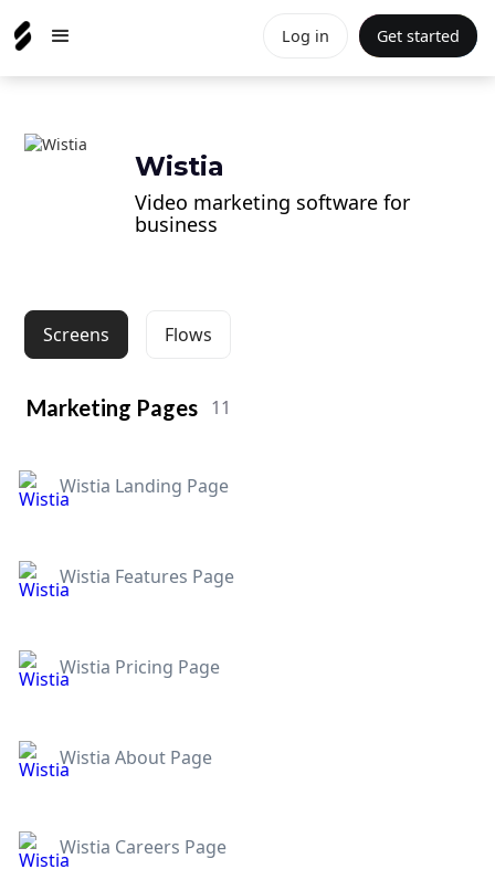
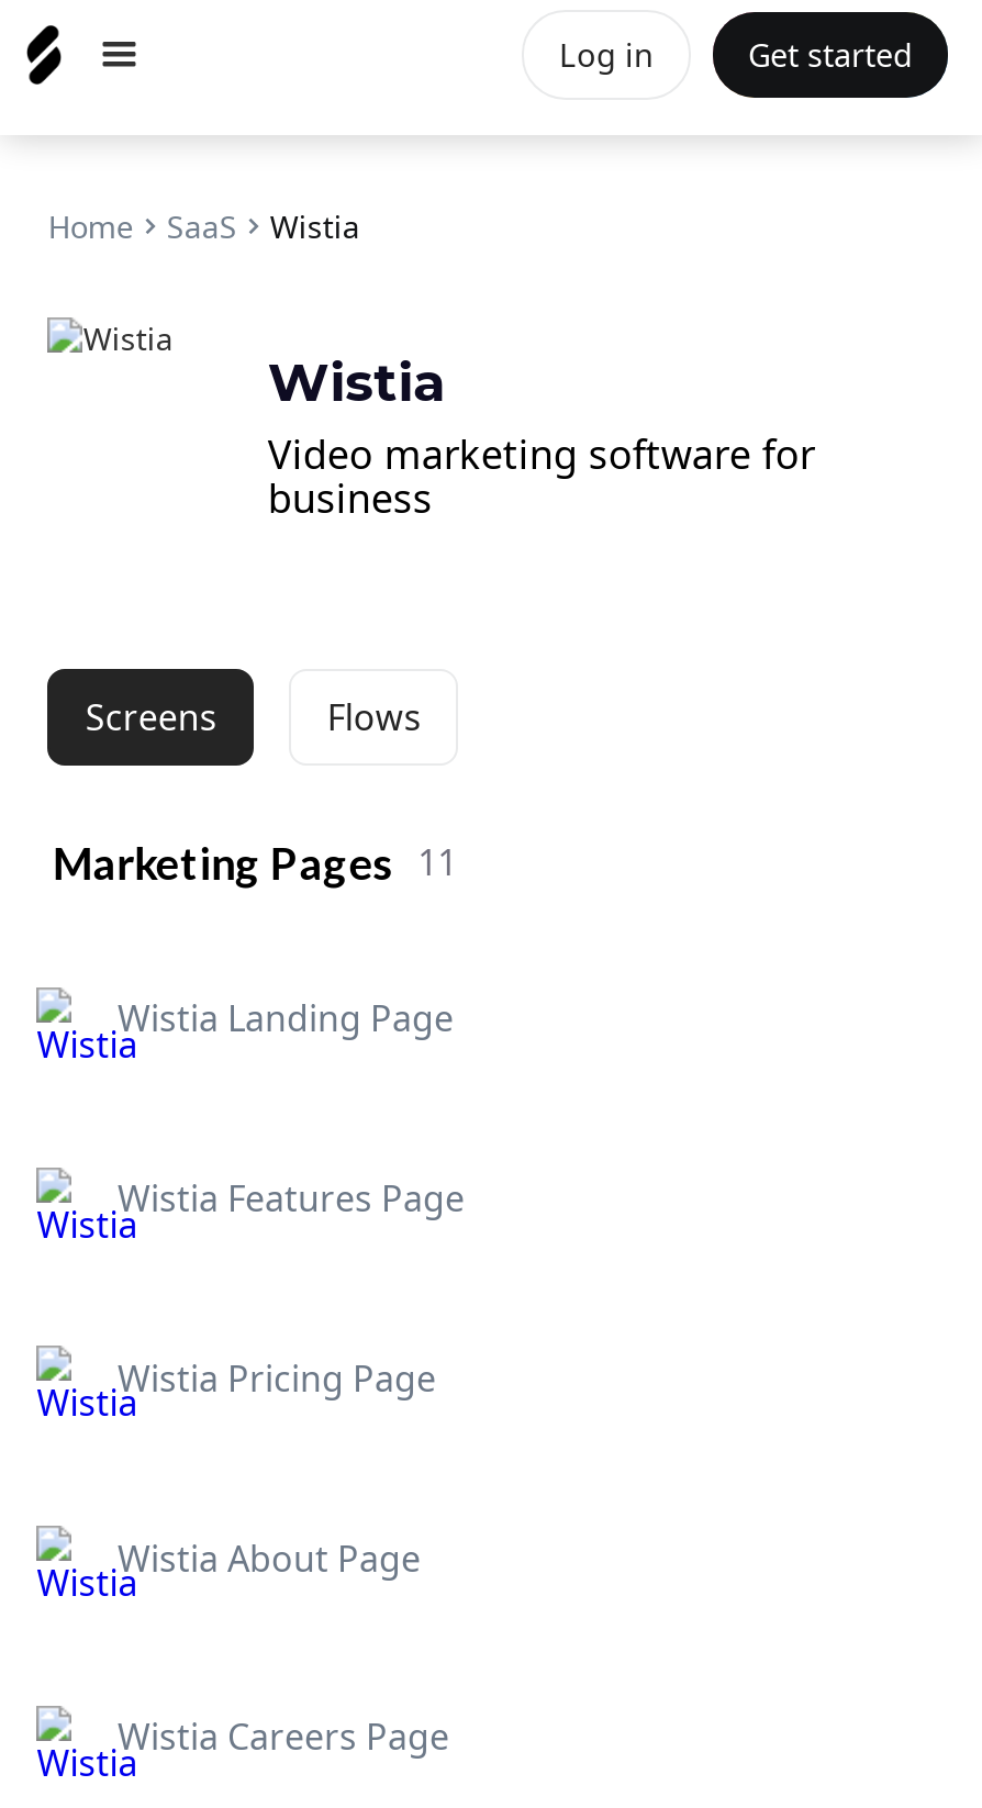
+ Home
+ SaaS
+ Wistia
